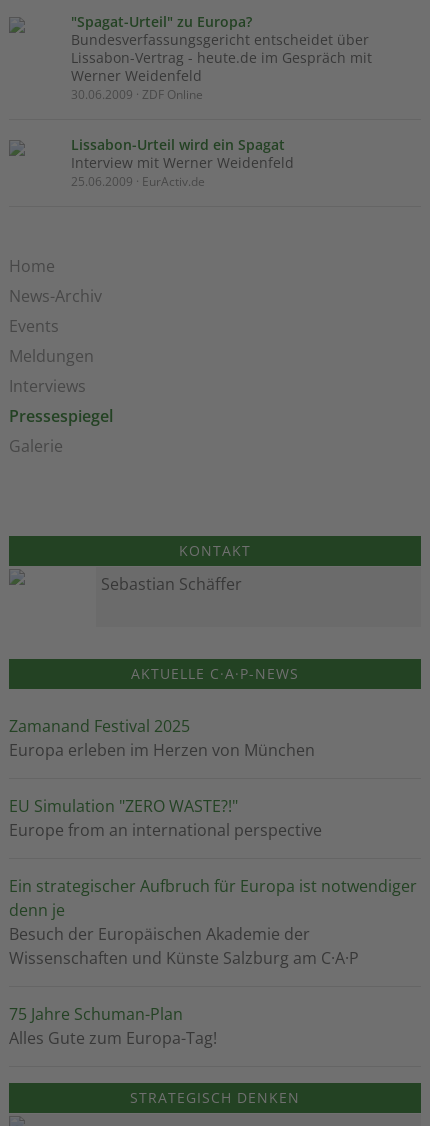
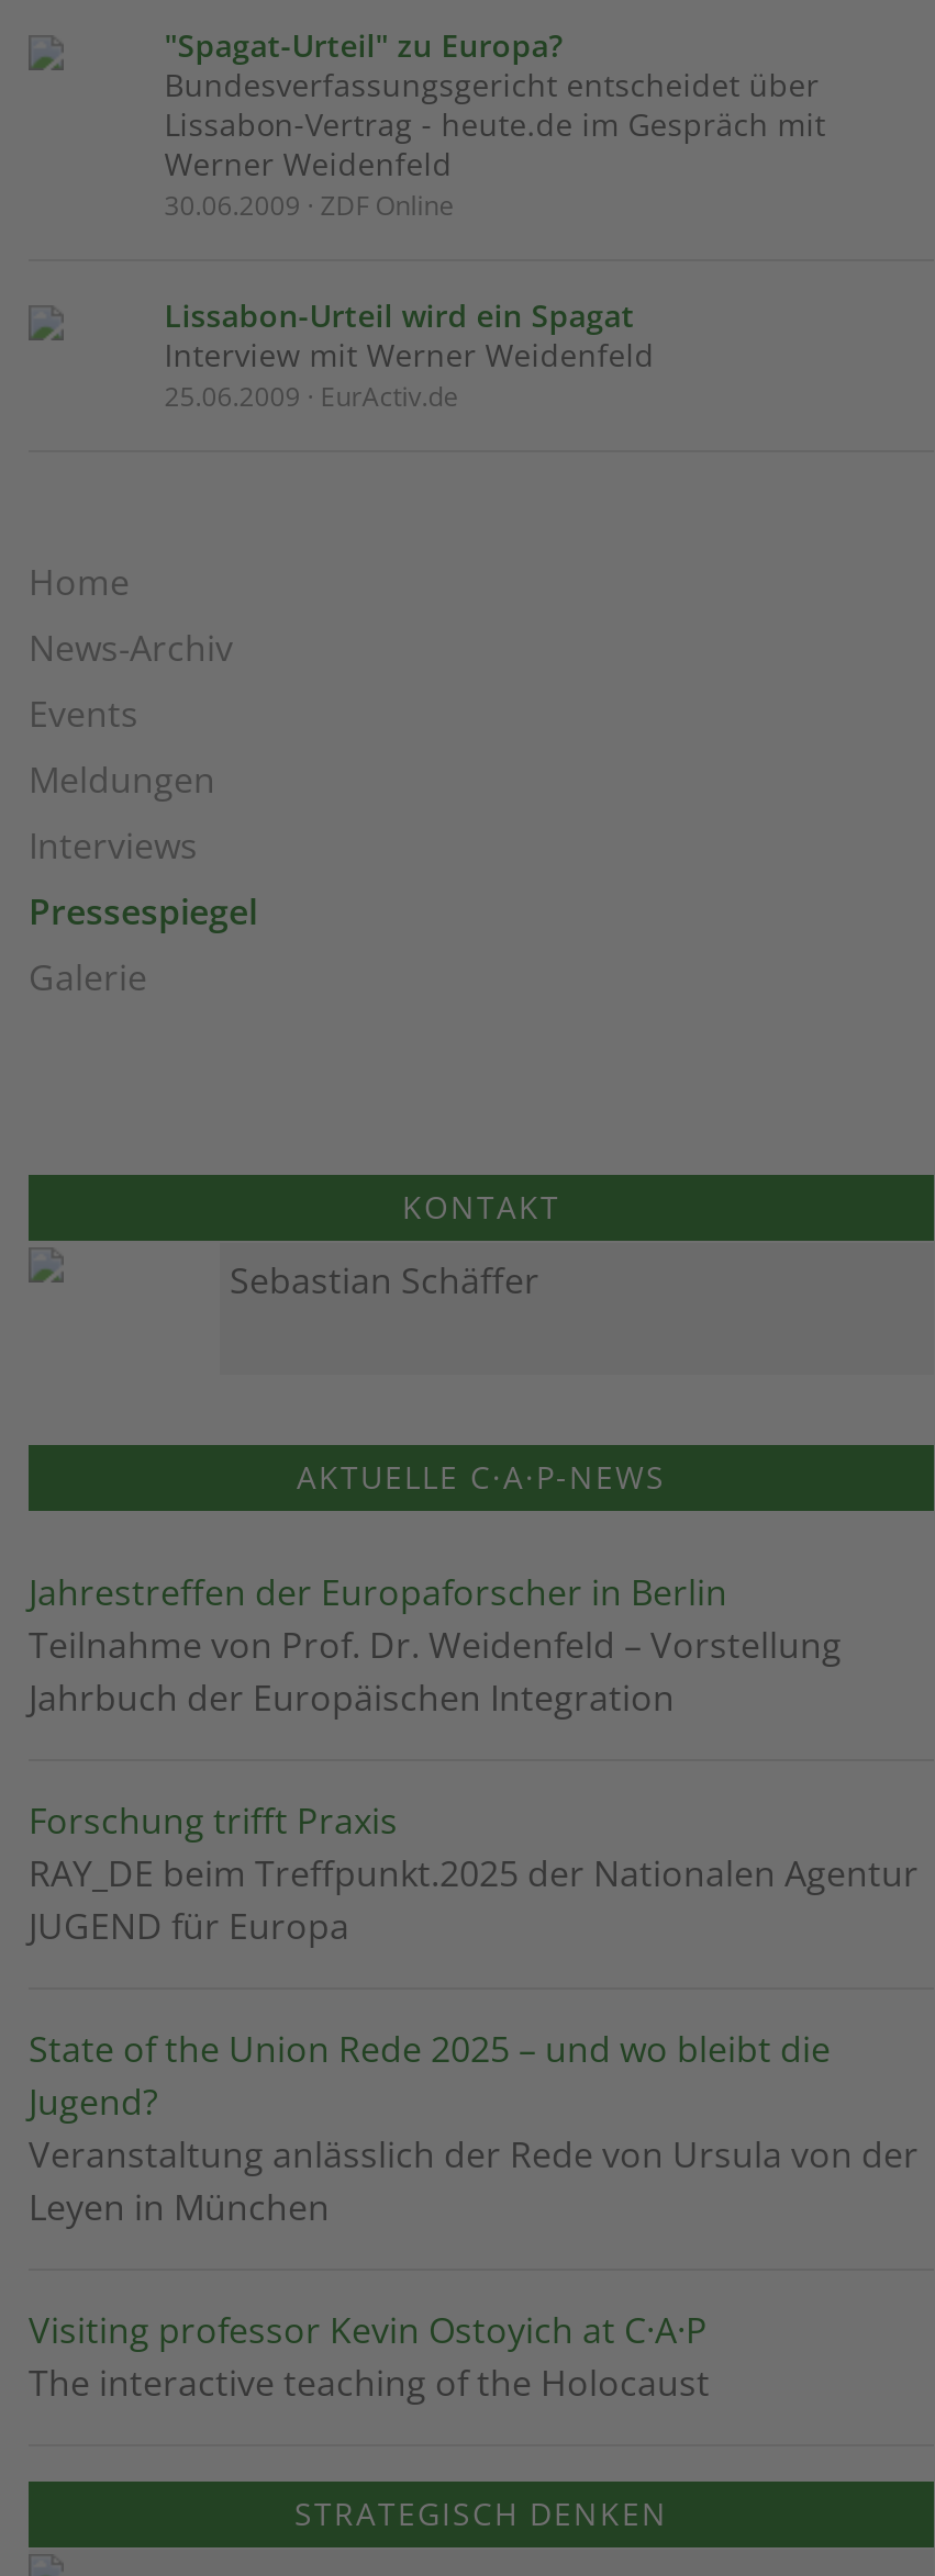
- Zamanand Festival 2025
- Europa erleben im Herzen von München
+ Jahrestreffen der Europaforscher in Berlin
+ Teilnahme von Prof. Dr. Weidenfeld – Vorstellung
+ Jahrbuch der Europäischen Integration

- EU Simulation "ZERO WASTE?!"
- Europe from an international perspective
+ Forschung trifft Praxis
+ RAY_DE beim Treffpunkt.2025 der Nationalen Agentur
+ JUGEND für Europa

- Ein strategischer Aufbruch für Europa ist notwendiger
- denn je
- Besuch der Europäischen Akademie der
- Wissenschaften und Künste Salzburg am C·A·P
+ State of the Union Rede 2025 – und wo bleibt die
+ Jugend?
+ Veranstaltung anlässlich der Rede von Ursula von der
+ Leyen in München

- 75 Jahre Schuman-Plan
- Alles Gute zum Europa-Tag!
+ Visiting professor Kevin Ostoyich at C·A·P
+ The interactive teaching of the Holocaust
